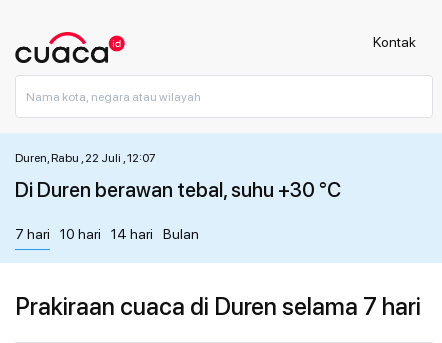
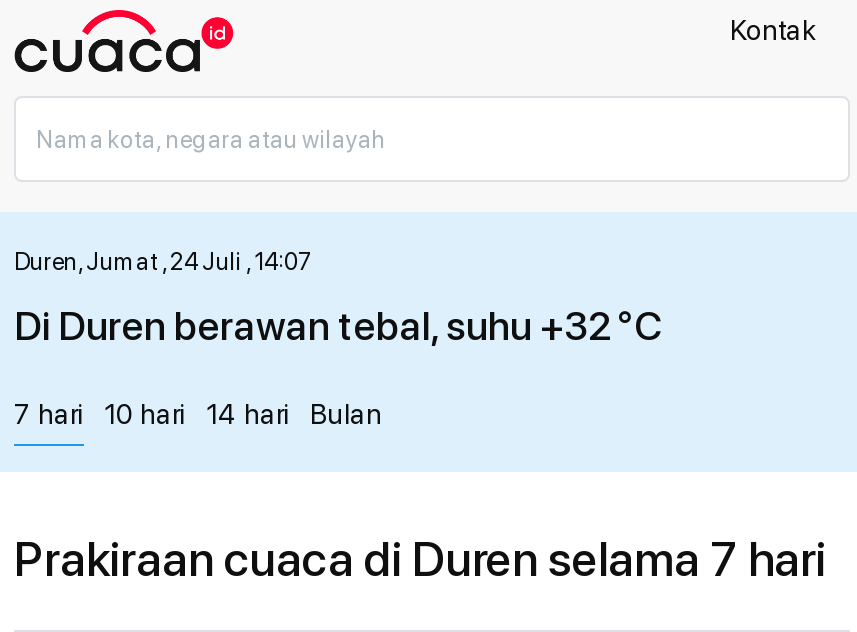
- Duren, Rabu , 22 Juli , 12:07
+ Duren, Jumat , 24 Juli , 14:07

- Di Duren berawan tebal, suhu +30 °C
+ Di Duren berawan tebal, suhu +32 °C
